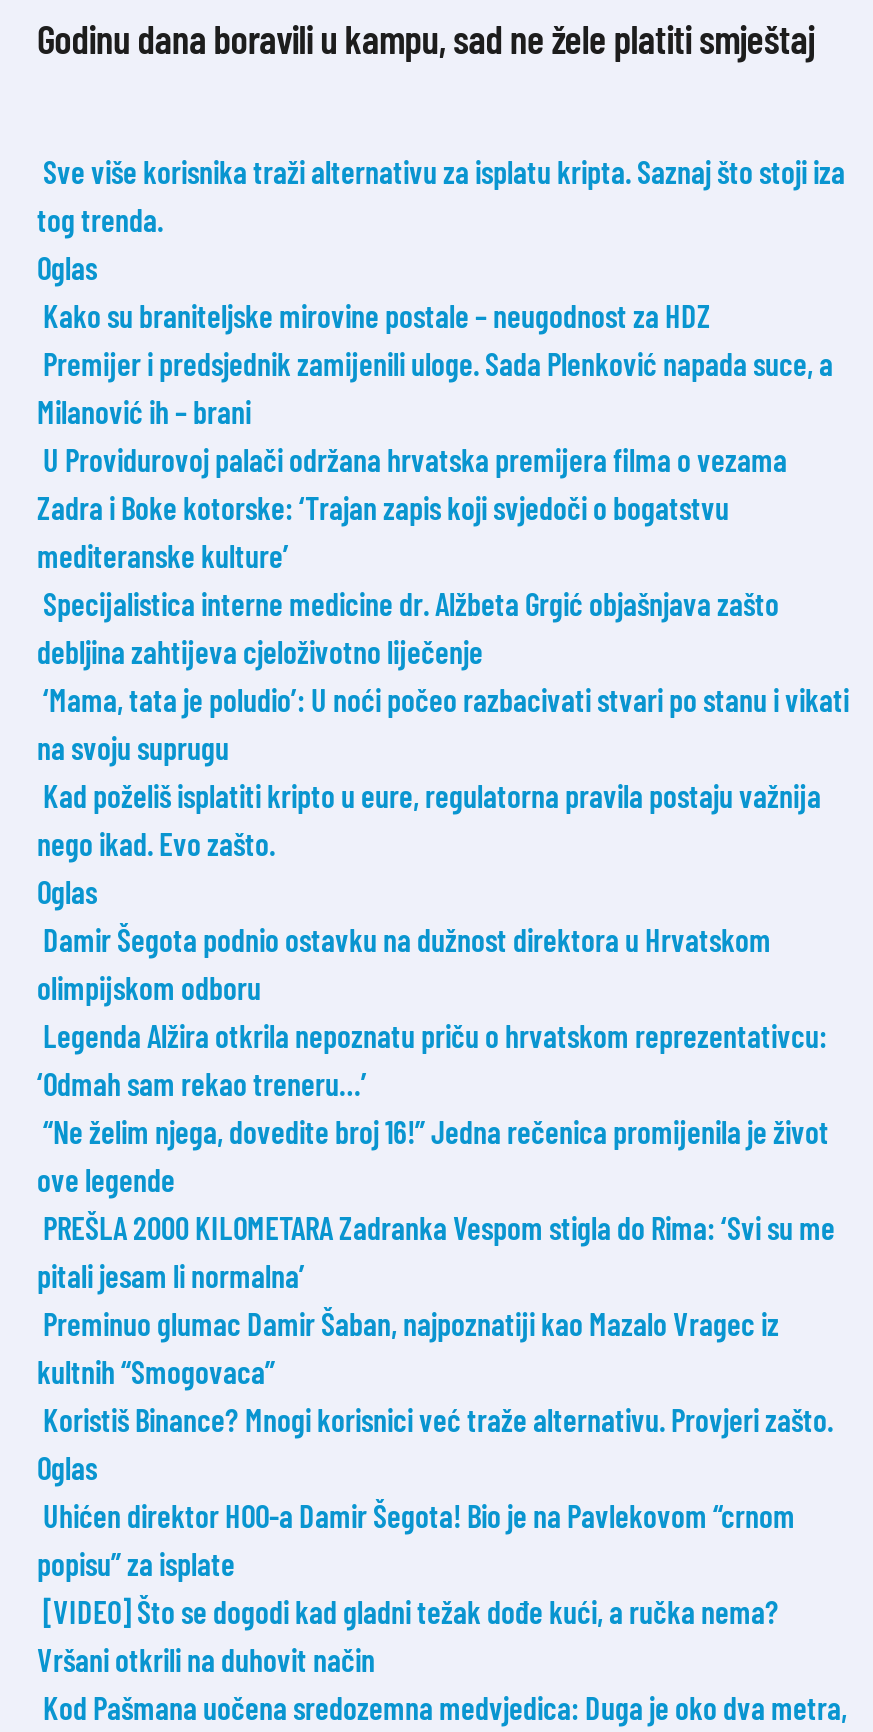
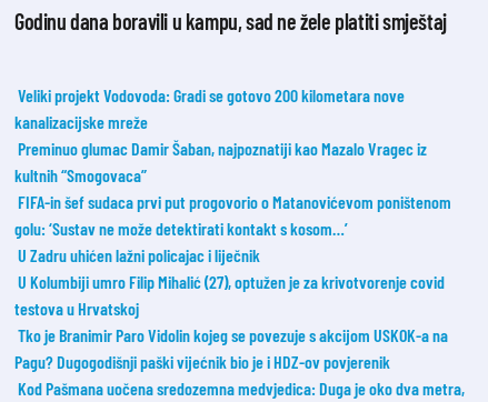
- Sve više korisnika traži alternativu za isplatu kripta. Saznaj što stoji iza
- tog trenda.
- Oglas
- Kako su braniteljske mirovine postale – neugodnost za HDZ
- Premijer i predsjednik zamijenili uloge. Sada Plenković napada suce, a
- Milanović ih – brani
- U Providurovoj palači održana hrvatska premijera filma o vezama
- Zadra i Boke kotorske: ‘Trajan zapis koji svjedoči o bogatstvu
- mediteranske kulture’
- Specijalistica interne medicine dr. Alžbeta Grgić objašnjava zašto
- debljina zahtijeva cjeloživotno liječenje
- ‘Mama, tata je poludio’: U noći počeo razbacivati stvari po stanu i vikati
- na svoju suprugu
- Kad poželiš isplatiti kripto u eure, regulatorna pravila postaju važnija
- nego ikad. Evo zašto.
- Oglas
- Damir Šegota podnio ostavku na dužnost direktora u Hrvatskom
- olimpijskom odboru
- Legenda Alžira otkrila nepoznatu priču o hrvatskom reprezentativcu:
- ‘Odmah sam rekao treneru…’
- “Ne želim njega, dovedite broj 16!” Jedna rečenica promijenila je život
- ove legende
- PREŠLA 2000 KILOMETARA Zadranka Vespom stigla do Rima: ‘Svi su me
- pitali jesam li normalna’
+ Veliki projekt Vodovoda: Gradi se gotovo 200 kilometara nove
+ kanalizacijske mreže

moved up: Preminuo glumac Damir Šaban, najpoznatiji kao Mazalo Vragec iz | kultnih “Smogovaca”

- Koristiš Binance? Mnogi korisnici već traže alternativu. Provjeri zašto.
- Oglas
- Uhićen direktor HOO-a Damir Šegota! Bio je na Pavlekovom “crnom
- popisu” za isplate
- [VIDEO] Što se dogodi kad gladni težak dođe kući, a ručka nema?
- Vršani otkrili na duhovit način
+ FIFA-in šef sudaca prvi put progovorio o Matanovićevom poništenom
+ golu: ‘Sustav ne može detektirati kontakt s kosom…’
+ U Zadru uhićen lažni policajac i liječnik
+ U Kolumbiji umro Filip Mihalić (27), optužen je za krivotvorenje covid
+ testova u Hrvatskoj
+ Tko je Branimir Paro Vidolin kojeg se povezuje s akcijom USKOK-a na
+ Pagu? Dugogodišnji paški vijećnik bio je i HDZ-ov povjerenik
